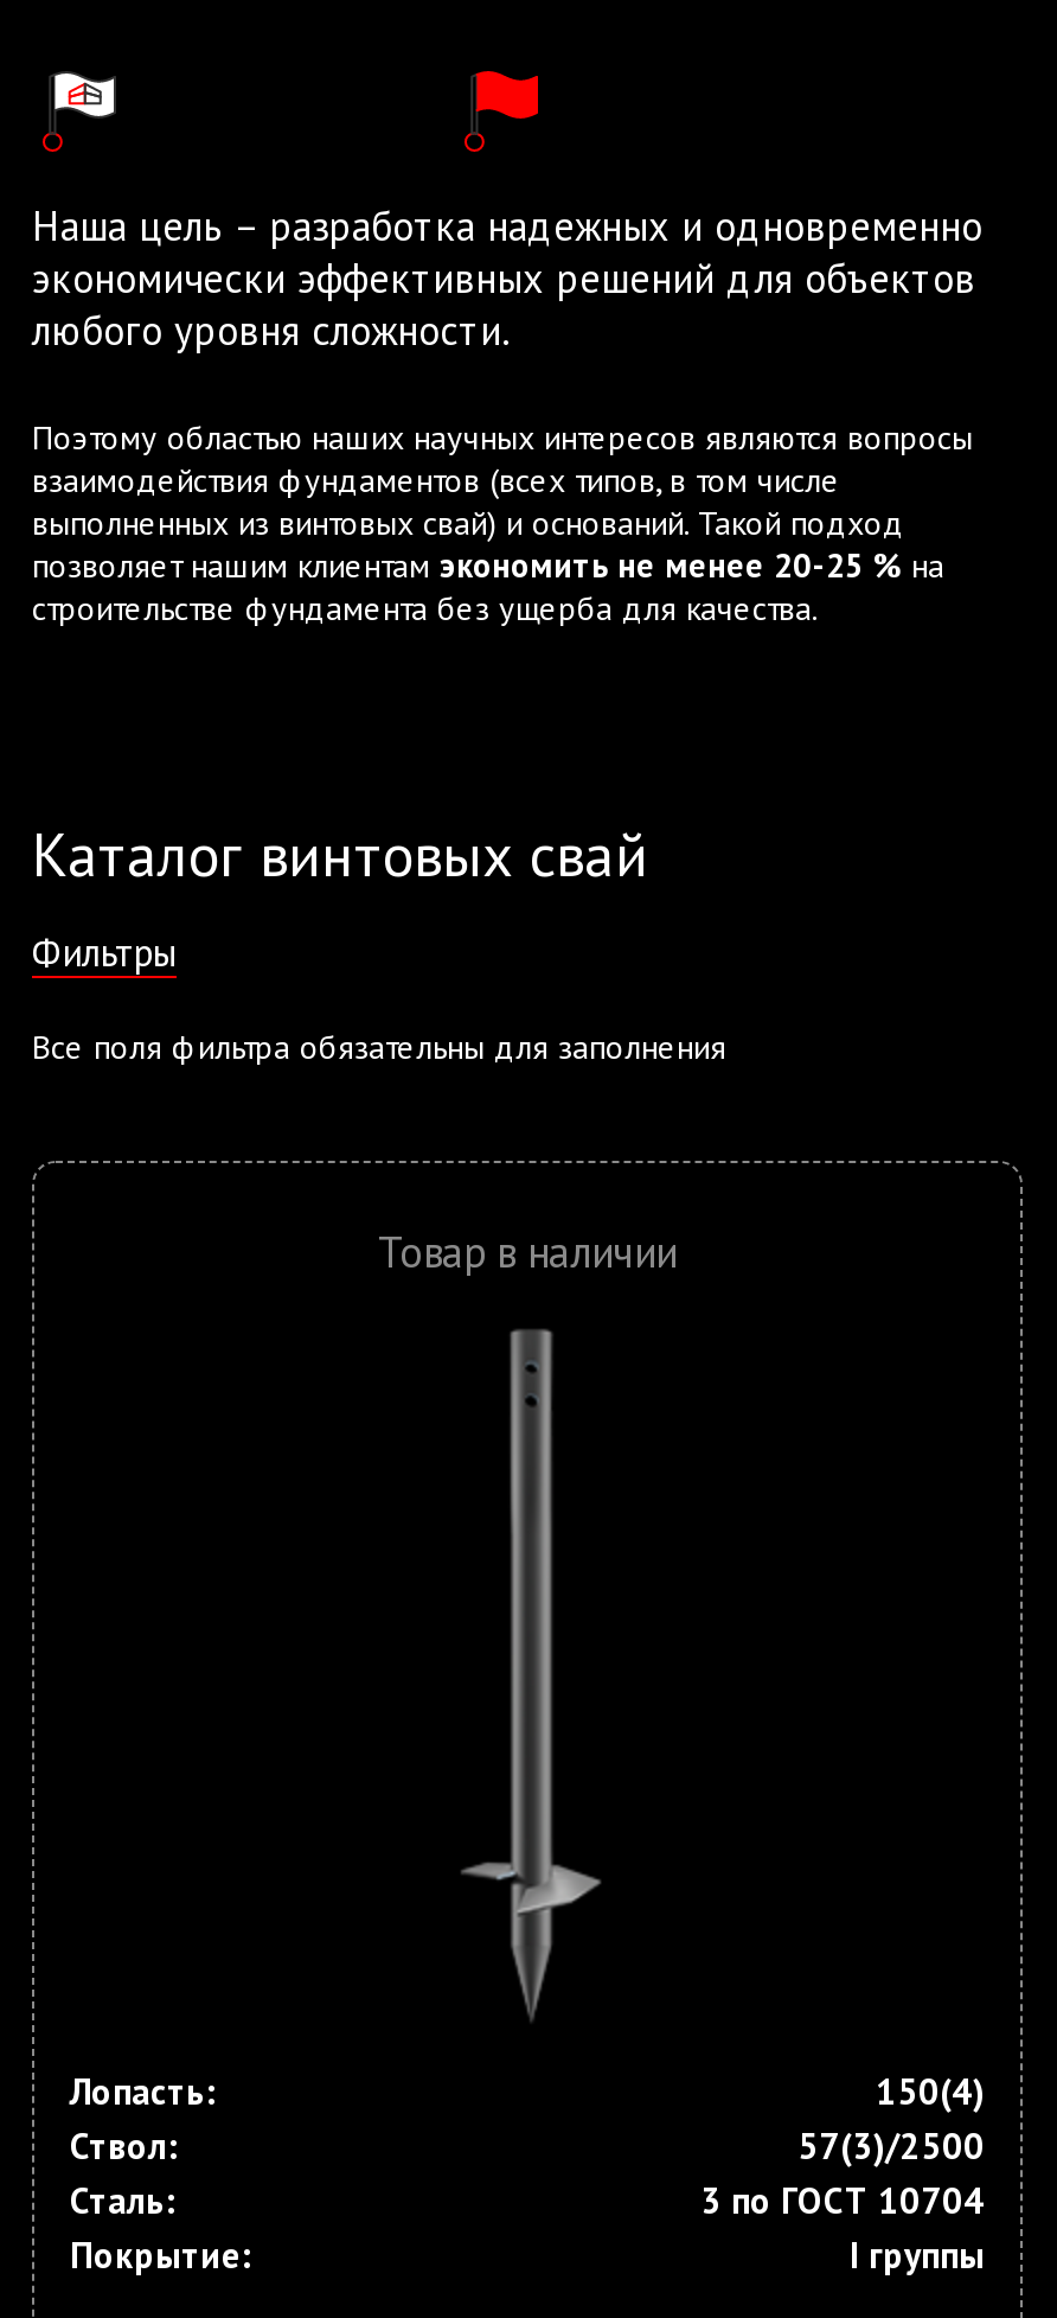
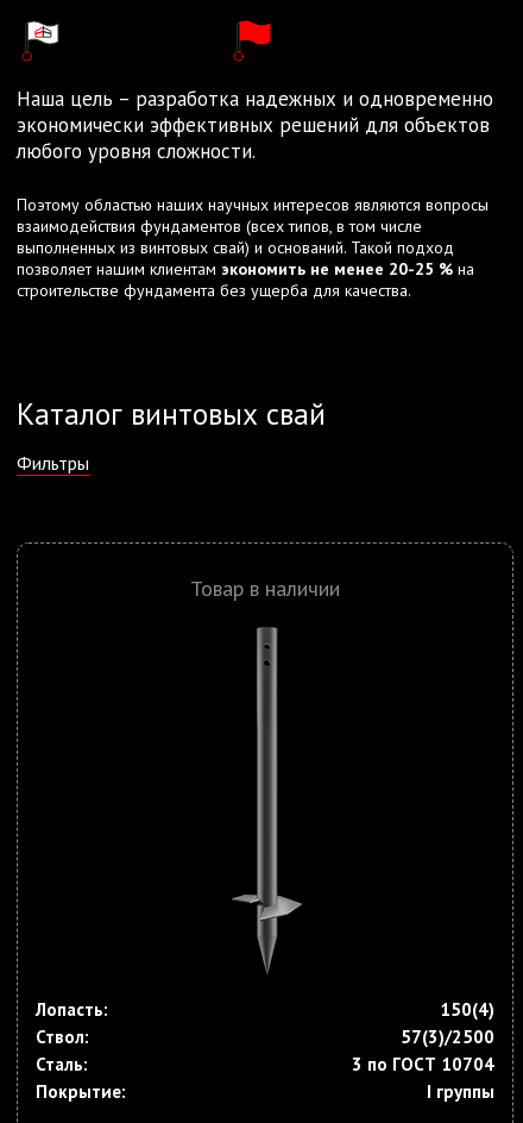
- Все поля фильтра обязательны для заполнения
